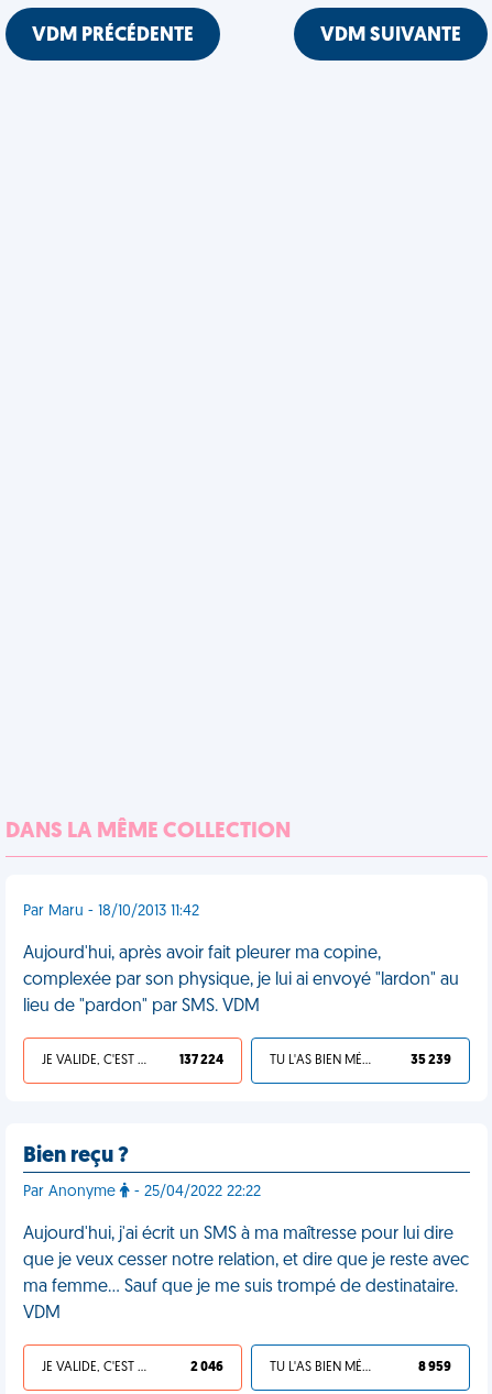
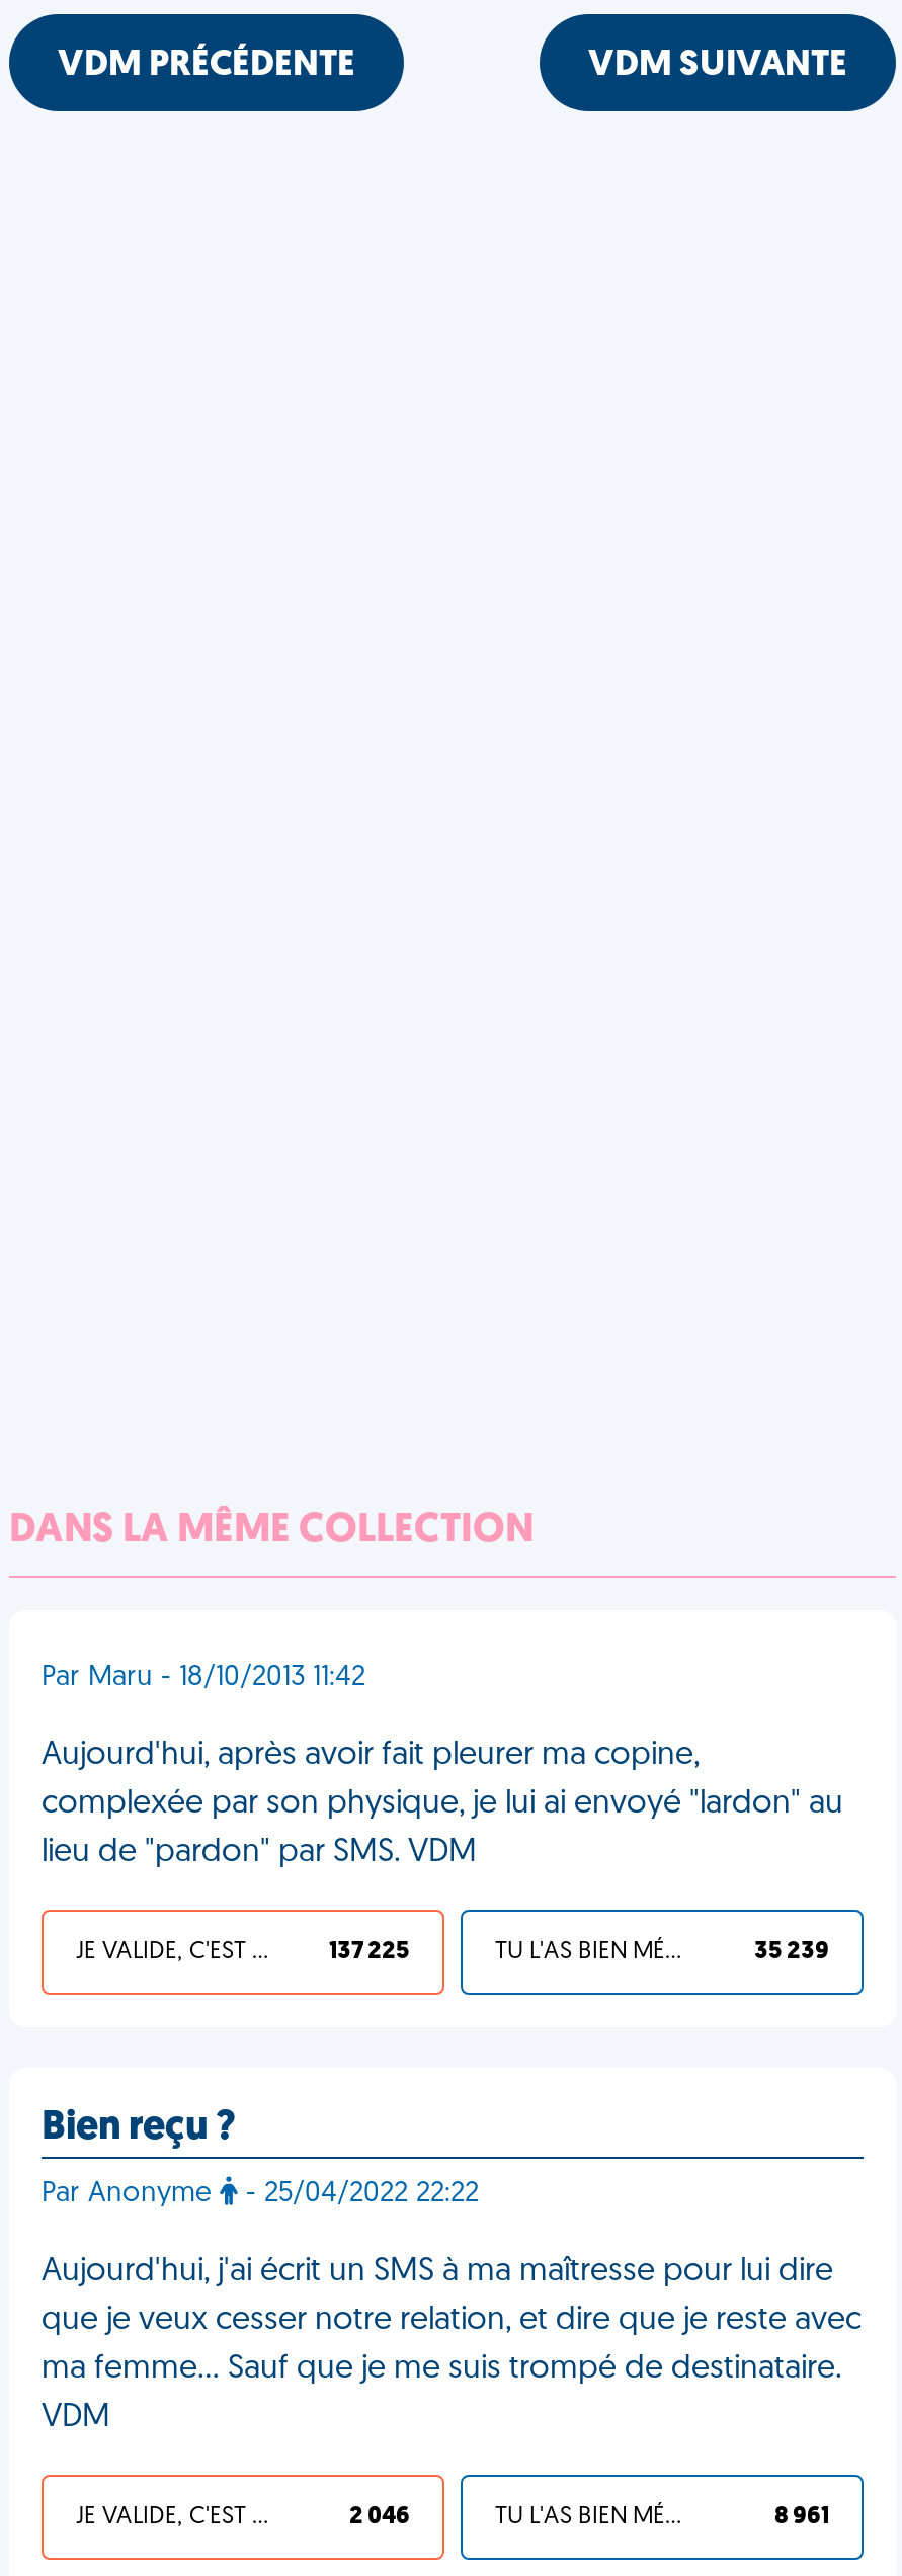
- 137 224
+ 137 225

- 8 959
+ 8 961
